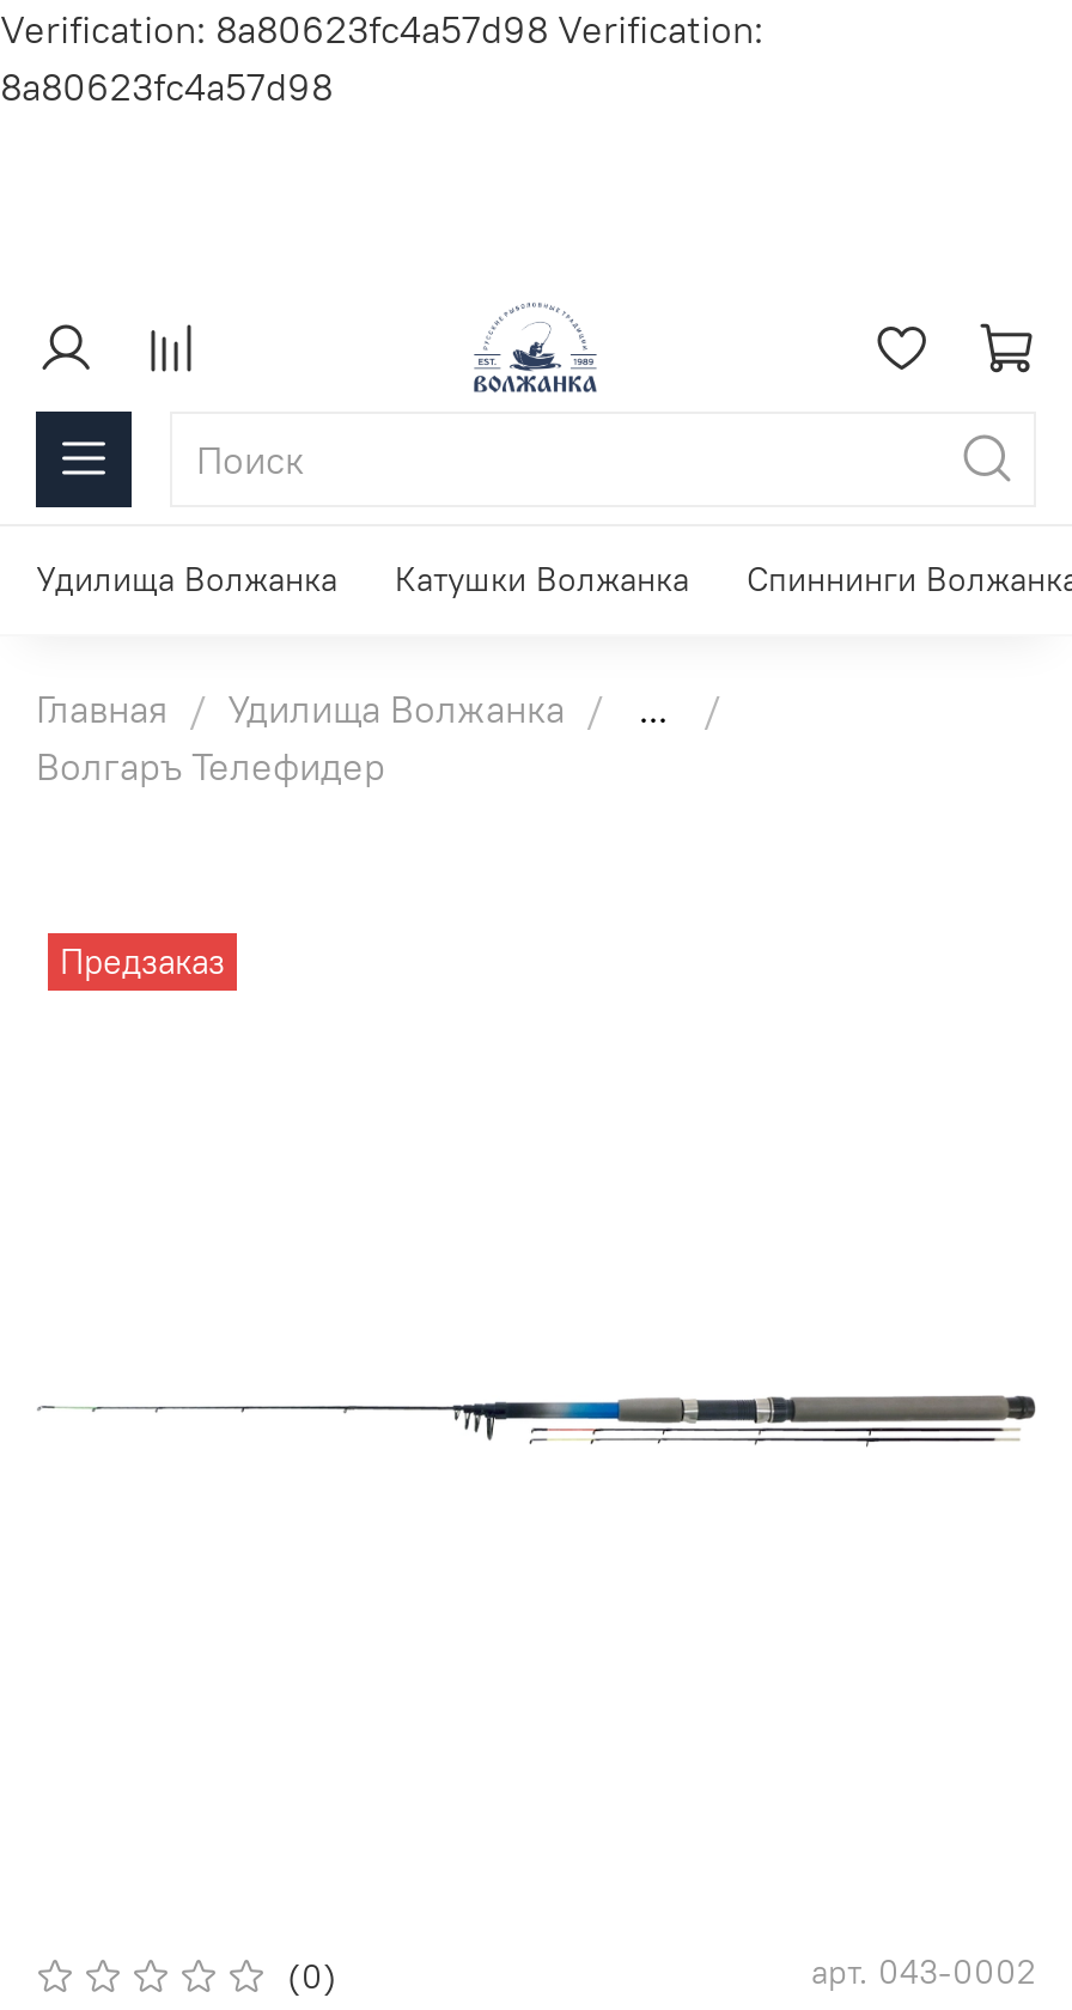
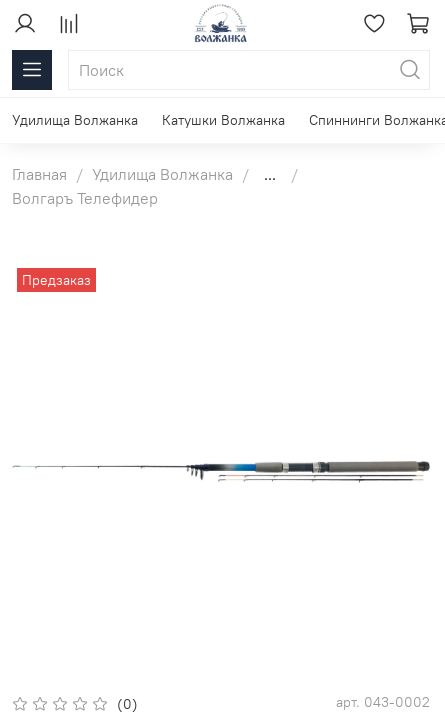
- Verification: 8a80623fc4a57d98 Verification:
- 8a80623fc4a57d98
